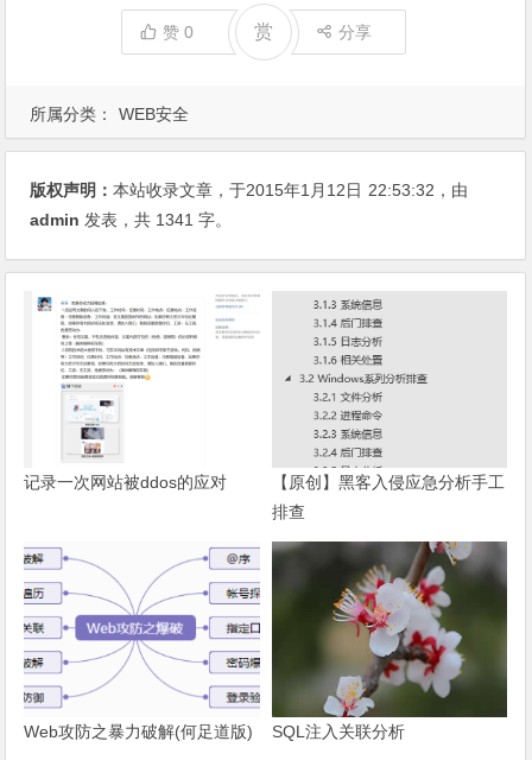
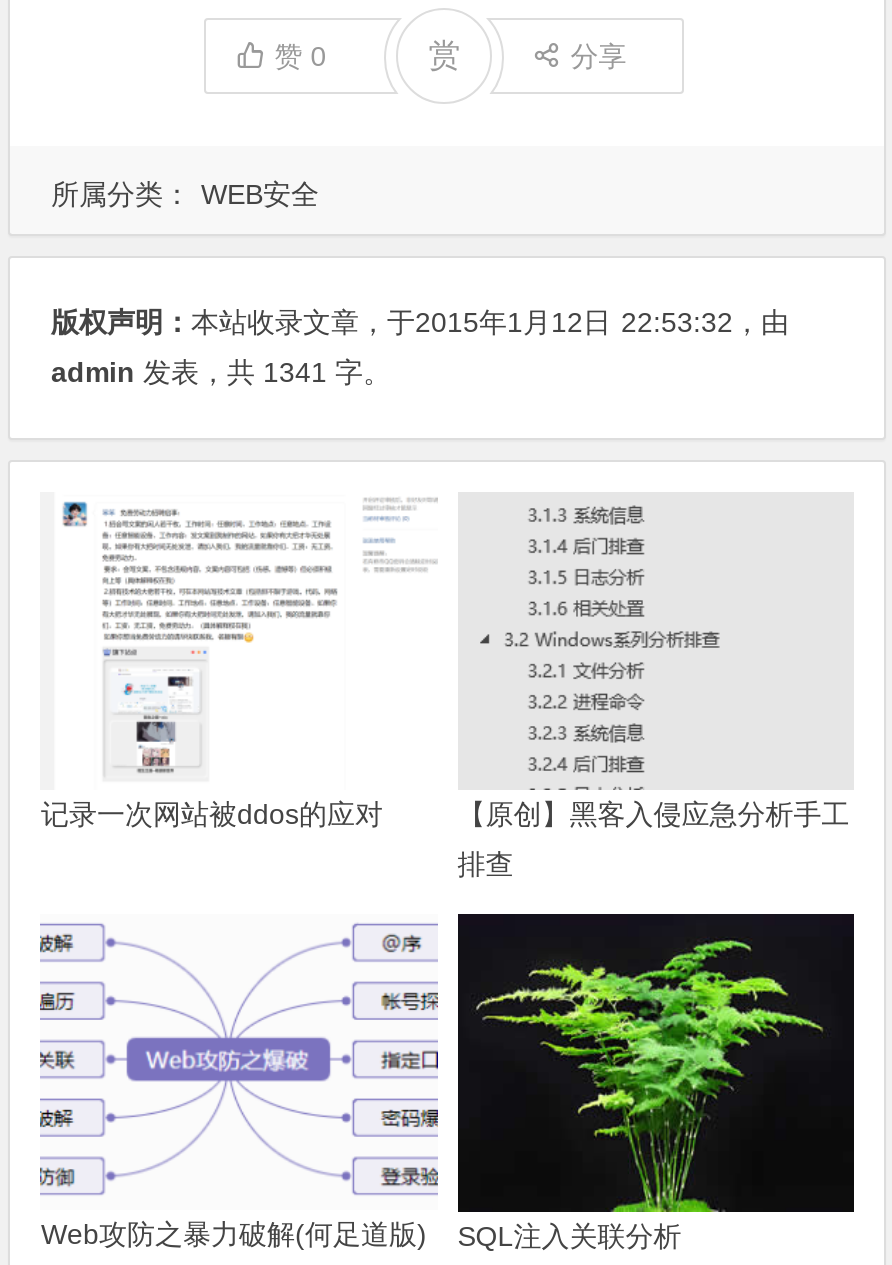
- [image]
+ [image]
